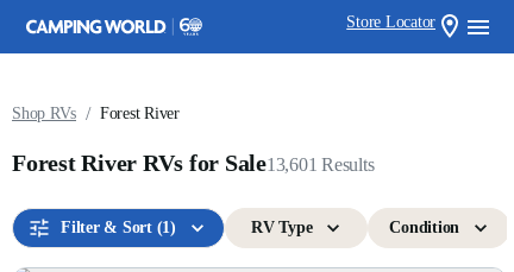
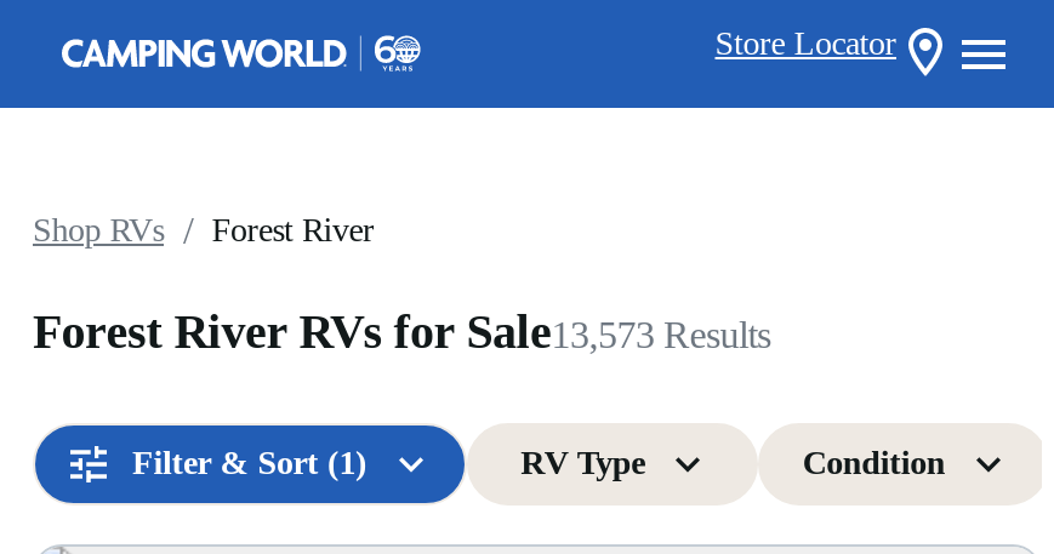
- Forest River RVs for Sale 13,601 Results
+ Forest River RVs for Sale 13,573 Results
